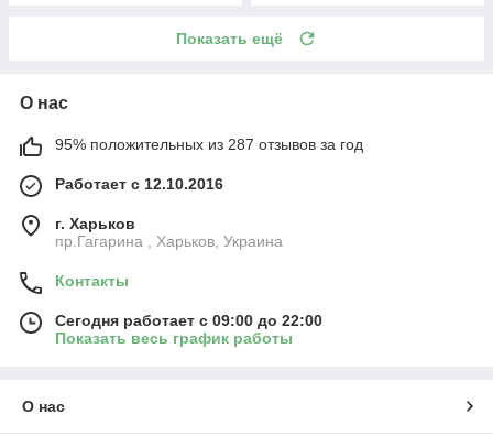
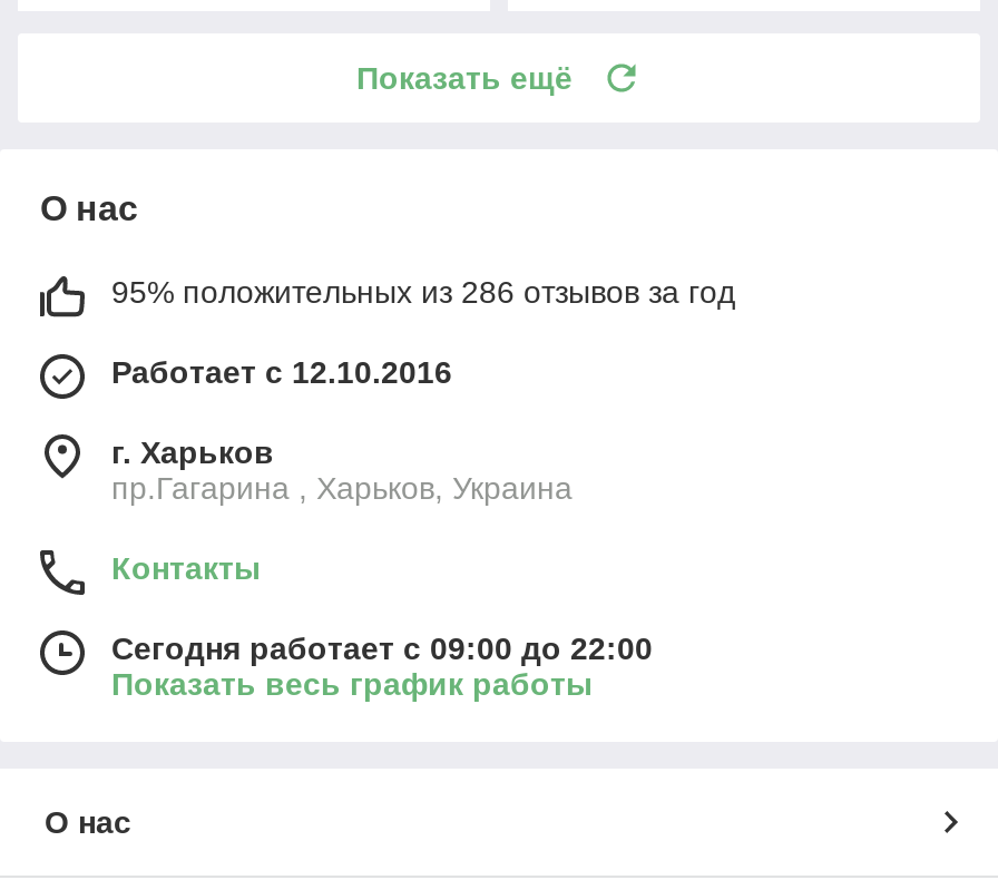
- 95% положительных из 287 отзывов за год
+ 95% положительных из 286 отзывов за год
